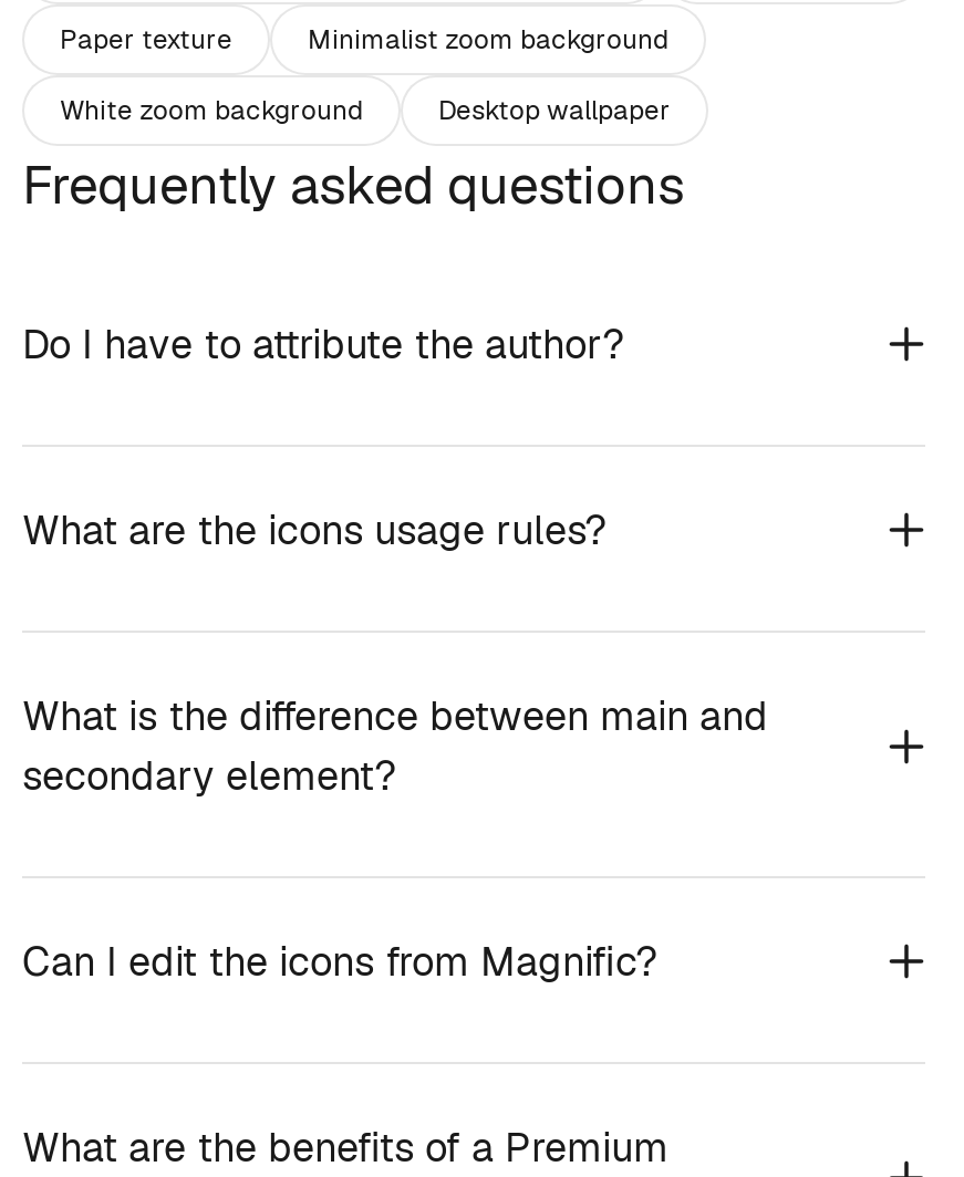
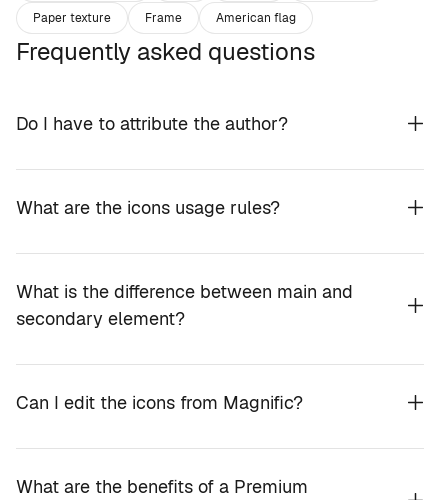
- Minimalist zoom background
- White zoom background
- Desktop wallpaper
+ Frame
+ American flag
